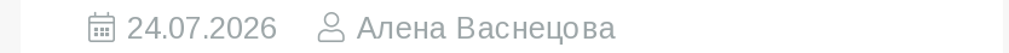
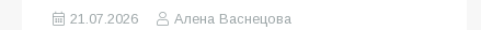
- 24.07.2026
+ 21.07.2026
